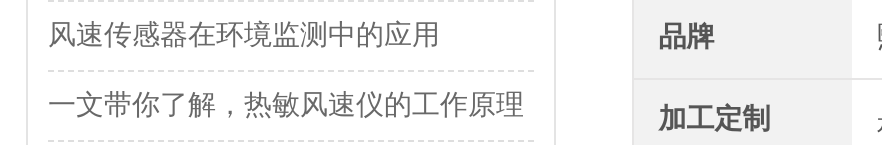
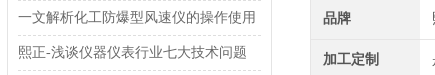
- 风速传感器在环境监测中的应用
+ 一文解析化工防爆型风速仪的操作使用

- 一文带你了解，热敏风速仪的工作原理
+ 熙正-浅谈仪器仪表行业七大技术问题
